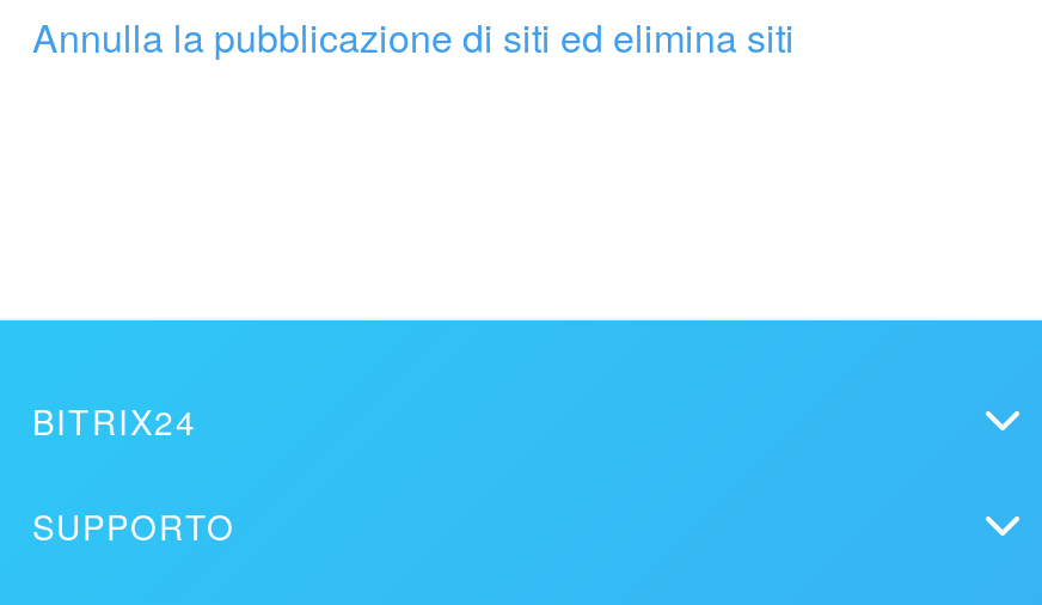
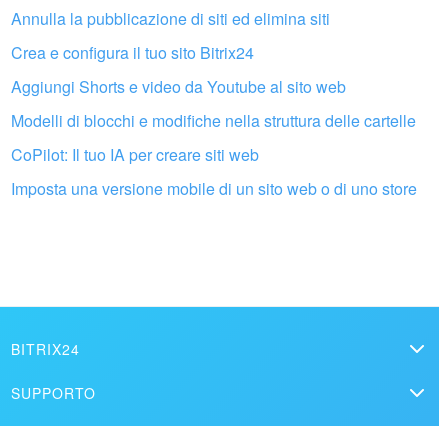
+ Crea e configura il tuo sito Bitrix24
+ Aggiungi Shorts e video da Youtube al sito web
+ Modelli di blocchi e modifiche nella struttura delle cartelle
+ CoPilot: Il tuo IA per creare siti web
+ Imposta una versione mobile di un sito web o di uno store
